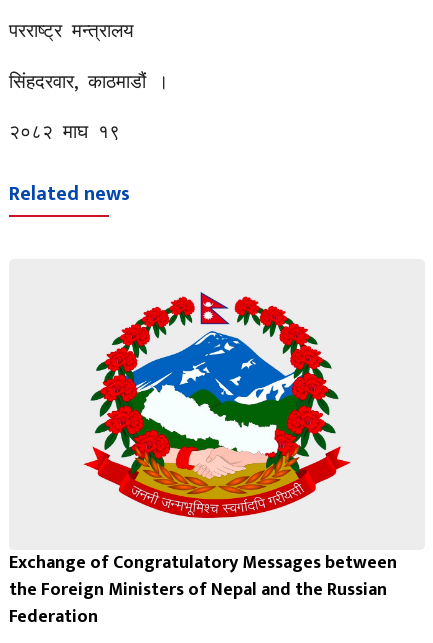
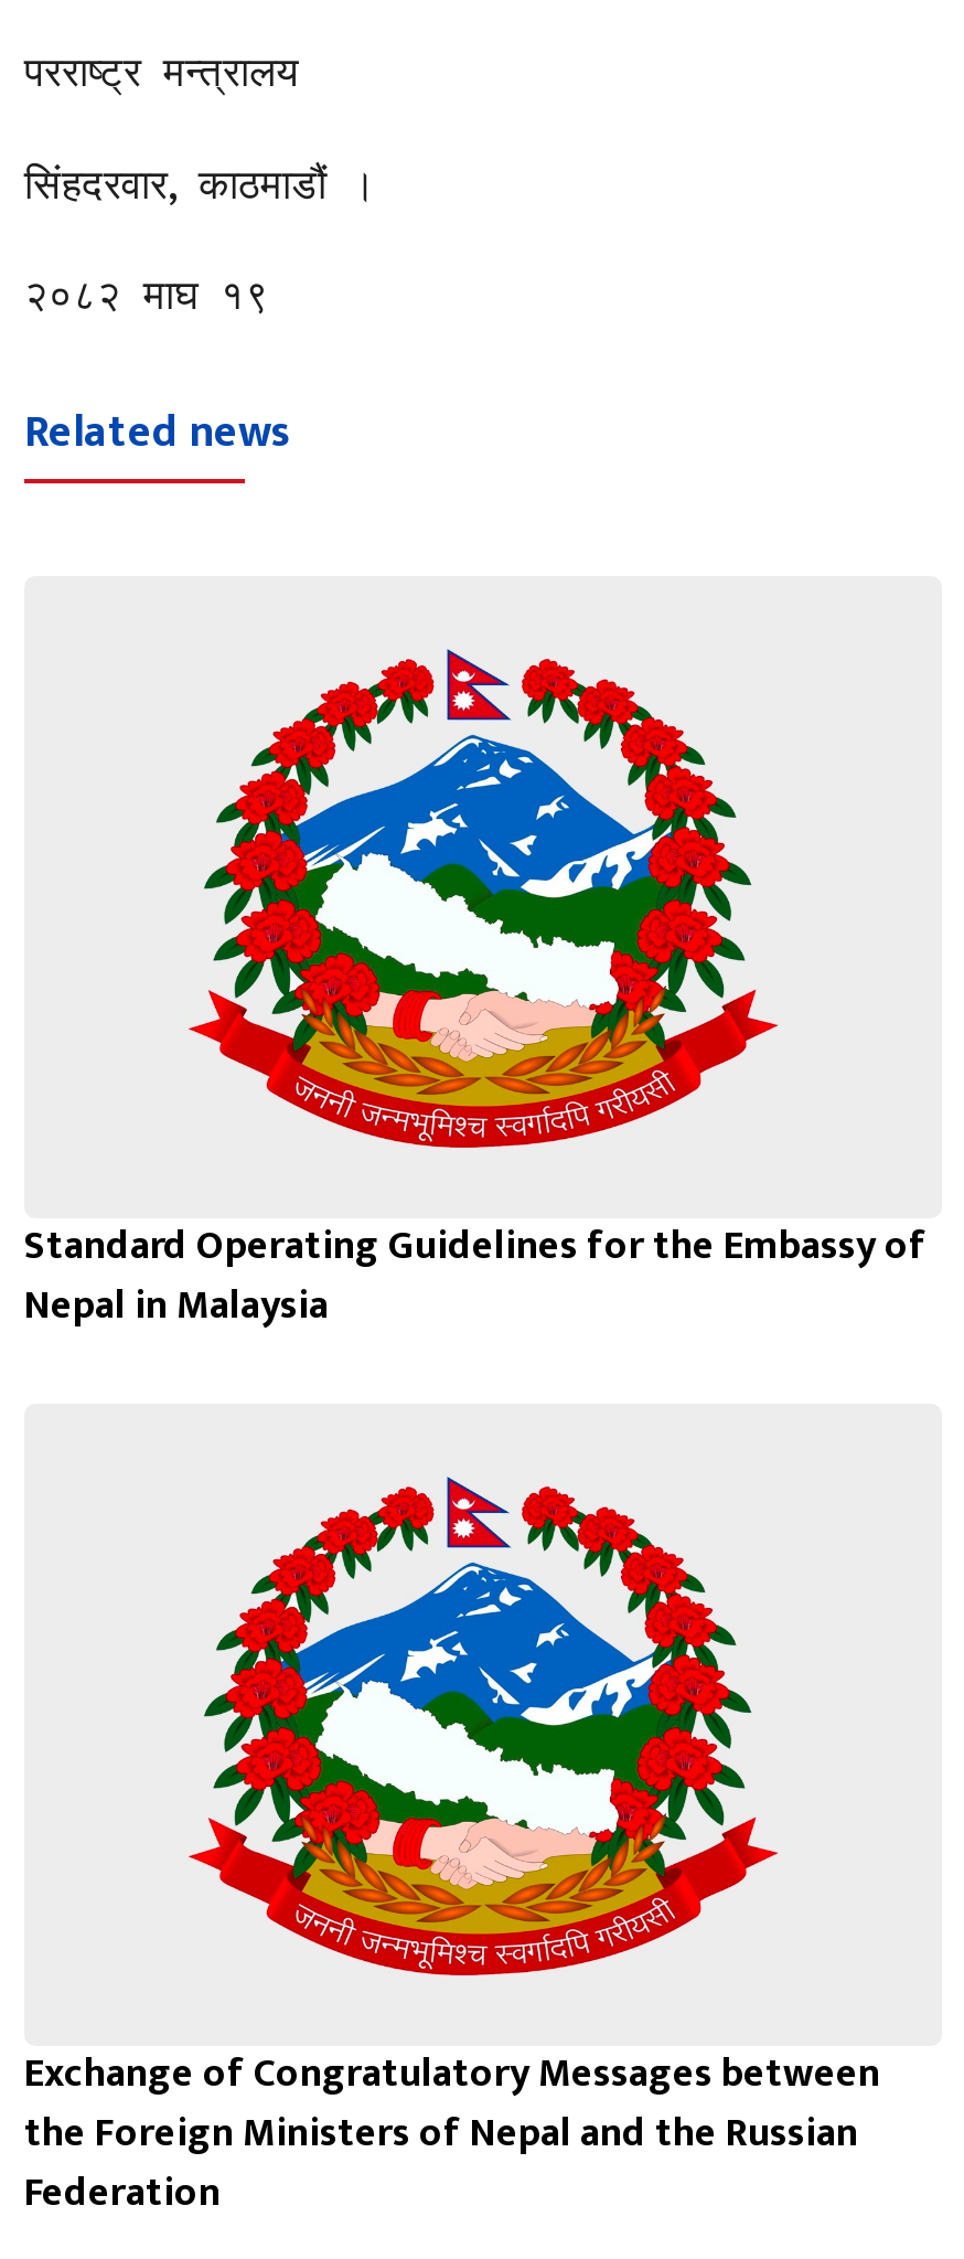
+ Standard Operating Guidelines for the Embassy of
+ Nepal in Malaysia
